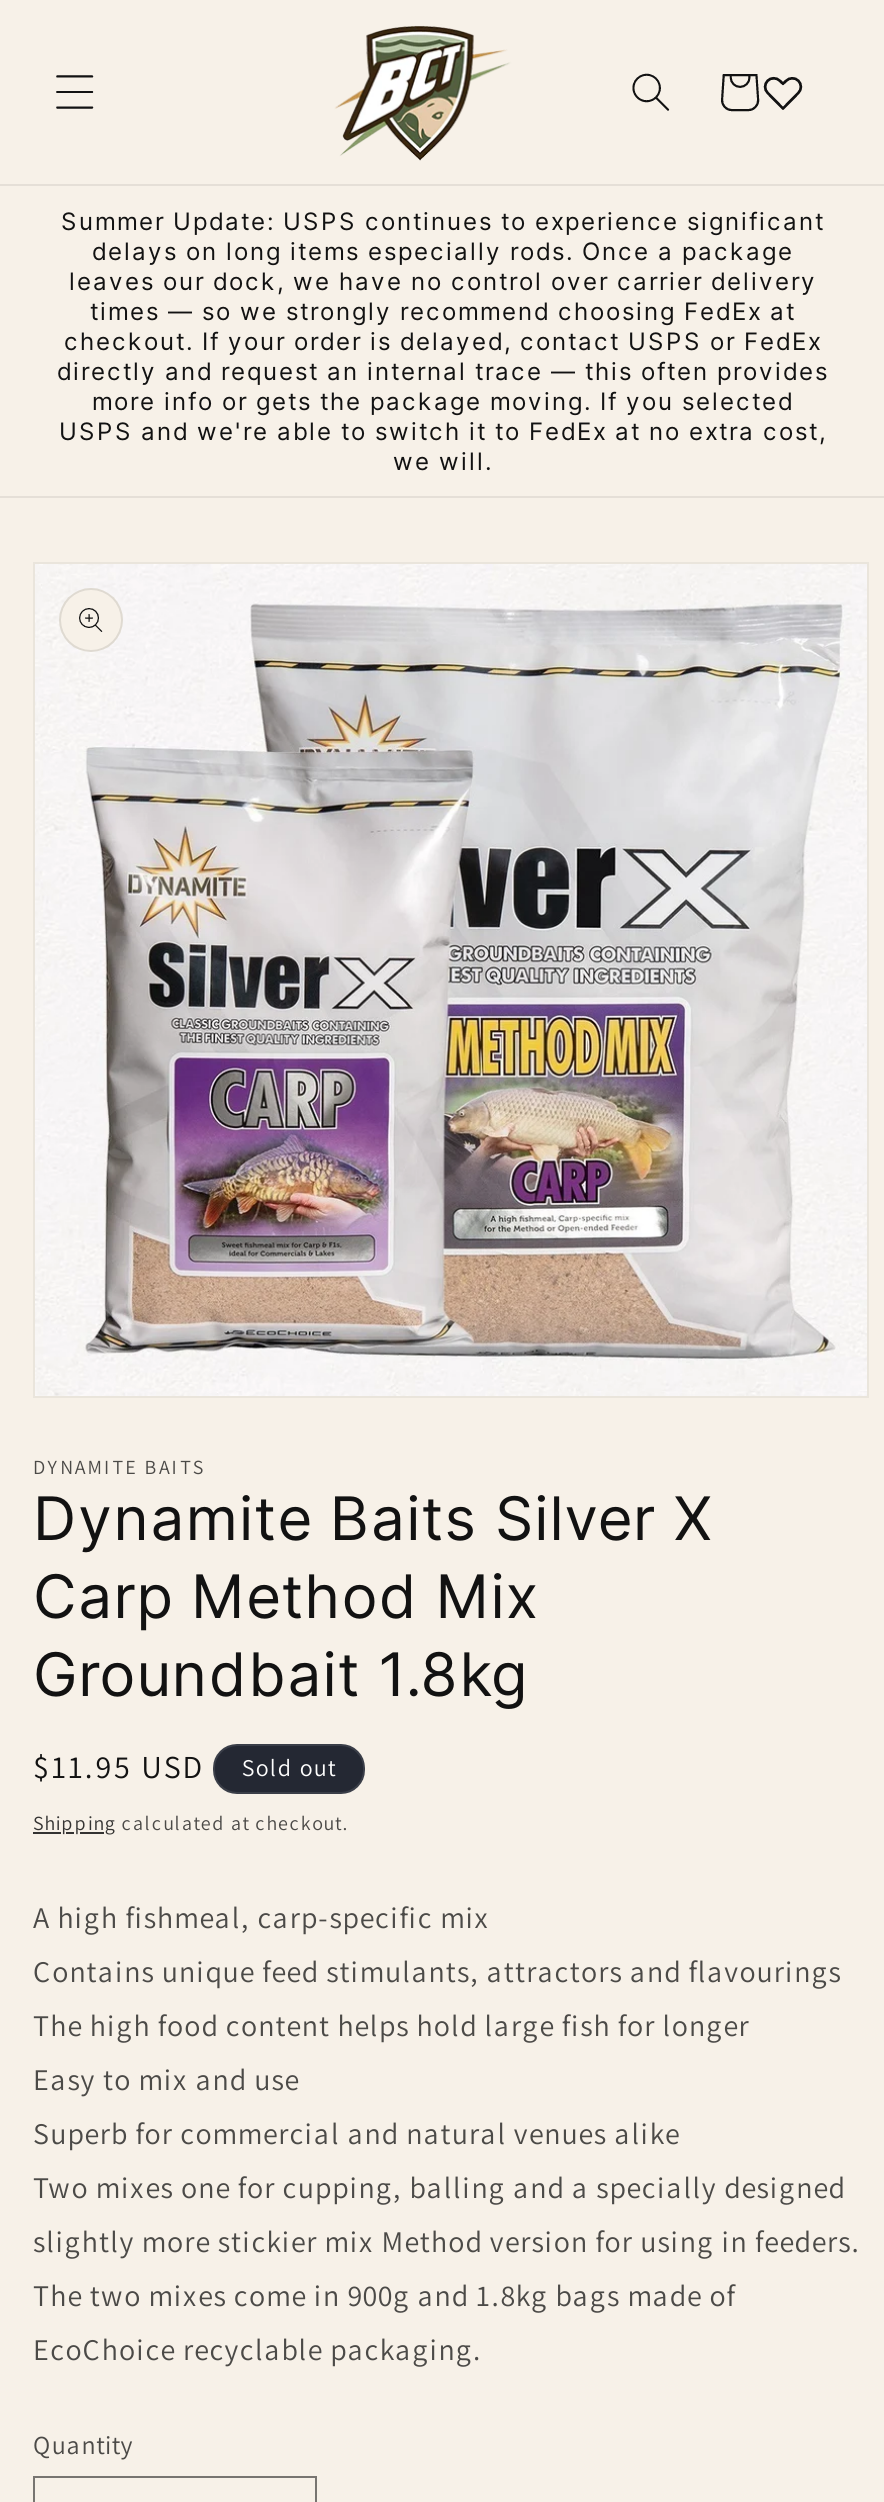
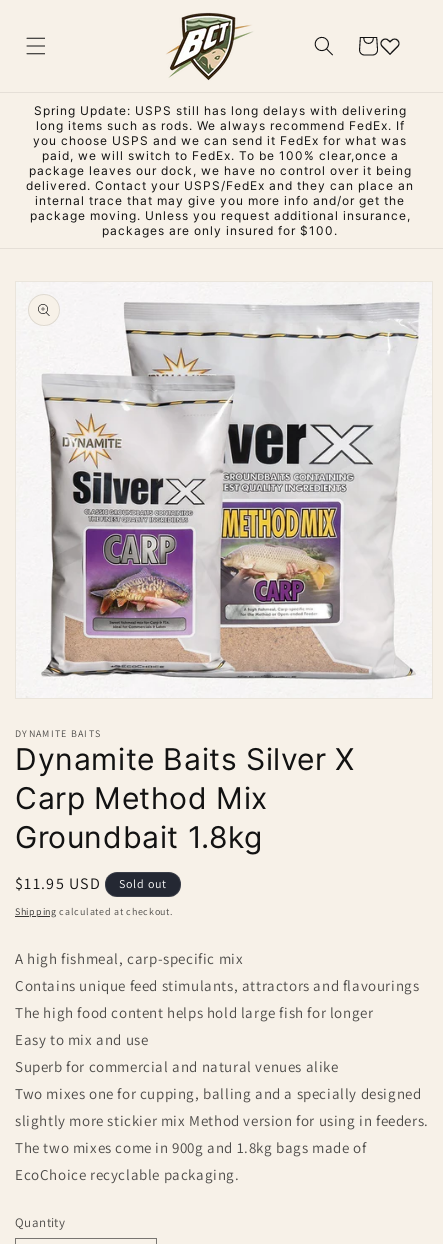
- Summer Update: USPS continues to experience significant
- delays on long items especially rods. Once a package
- leaves our dock, we have no control over carrier delivery
- times — so we strongly recommend choosing FedEx at
- checkout. If your order is delayed, contact USPS or FedEx
- directly and request an internal trace — this often provides
- more info or gets the package moving. If you selected
- USPS and we're able to switch it to FedEx at no extra cost,
- we will.
+ Spring Update: USPS still has long delays with delivering
+ long items such as rods. We always recommend FedEx. If
+ you choose USPS and we can send it FedEx for what was
+ paid, we will switch to FedEx. To be 100% clear,once a
+ package leaves our dock, we have no control over it being
+ delivered. Contact your USPS/FedEx and they can place an
+ internal trace that may give you more info and/or get the
+ package moving. Unless you request additional insurance,
+ packages are only insured for $100.
